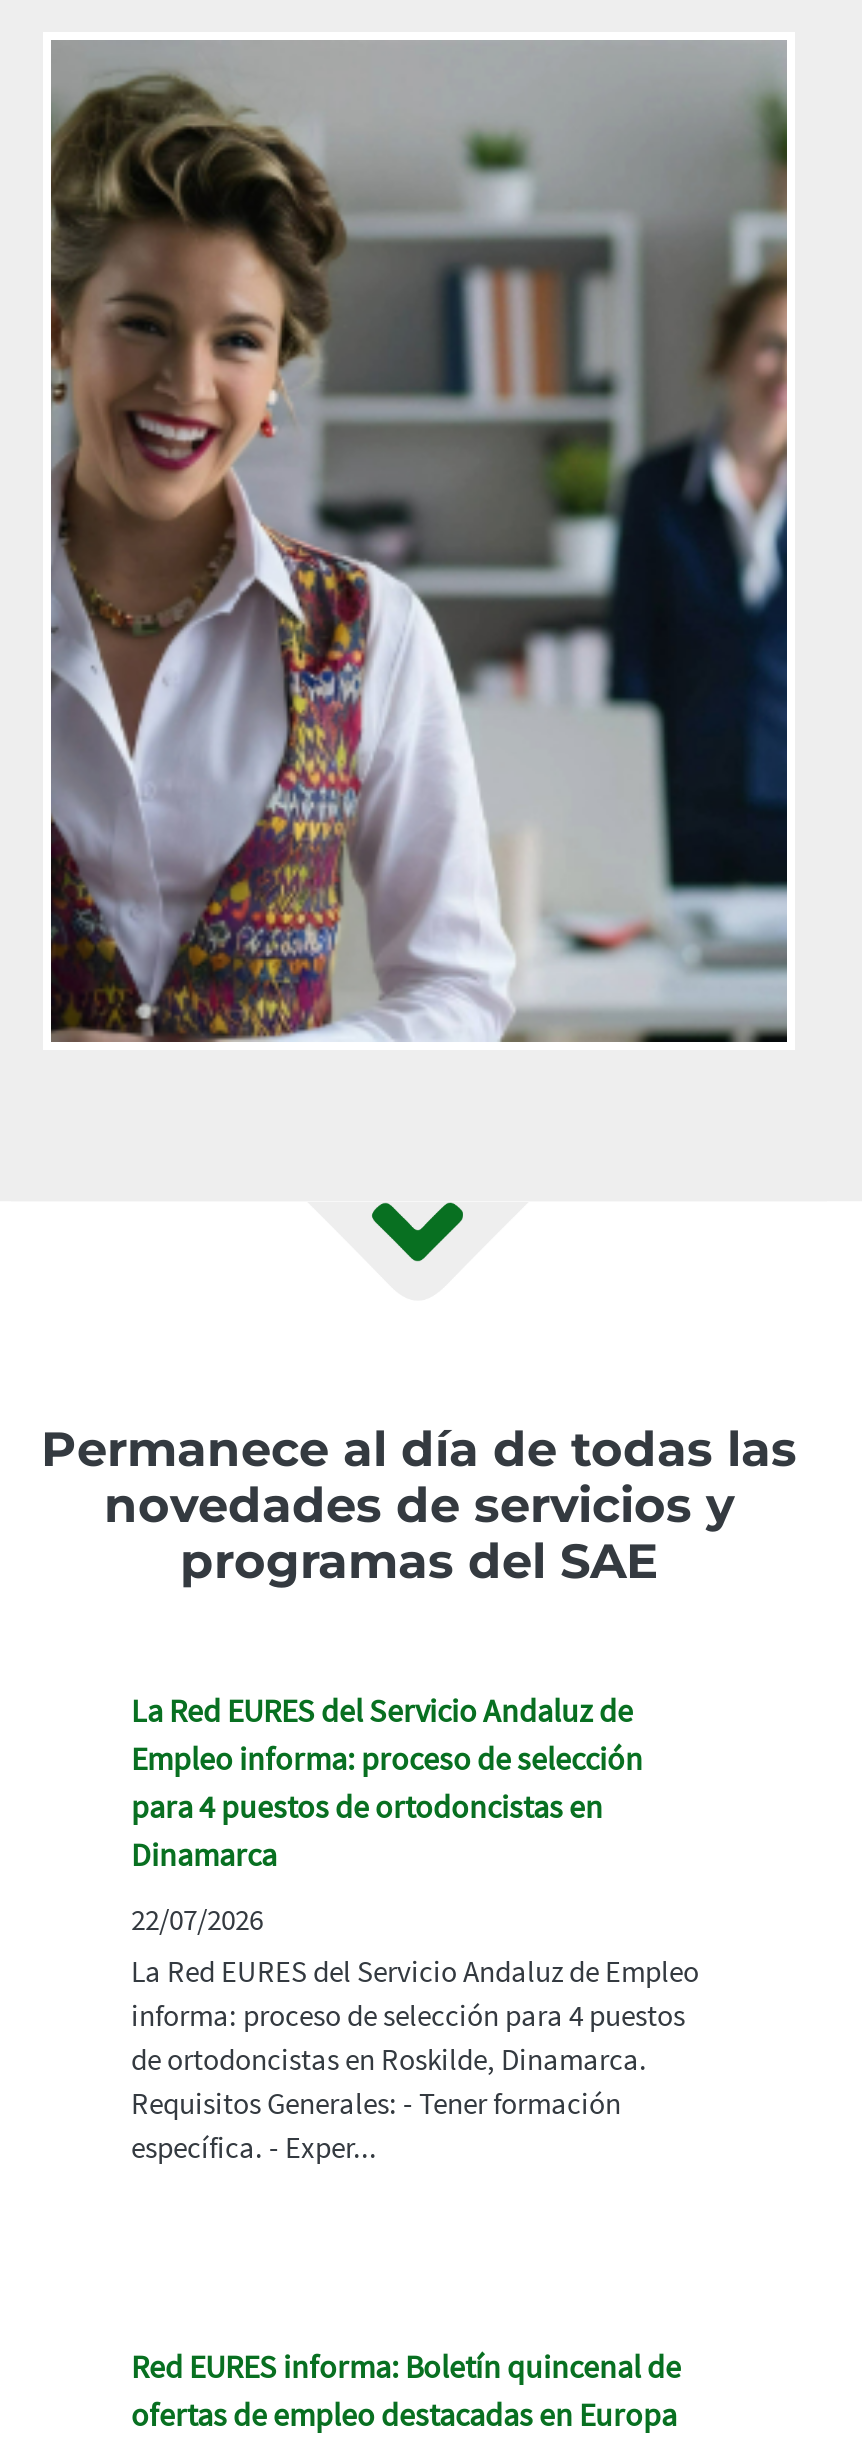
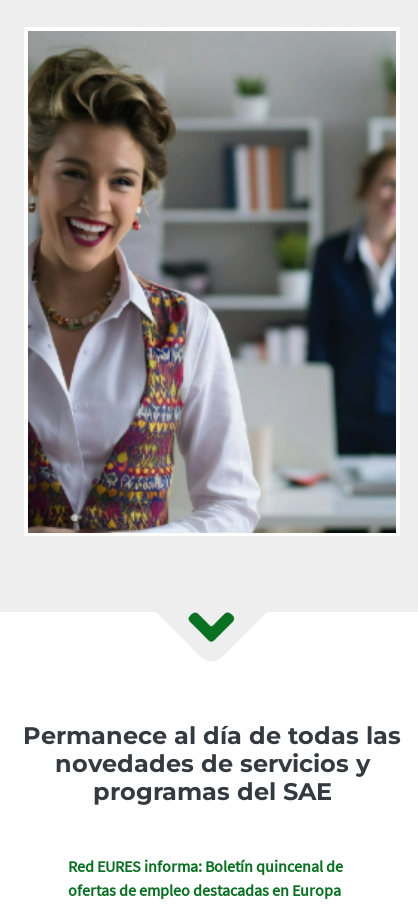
- La Red EURES del Servicio Andaluz de
- Empleo informa: proceso de selección
- para 4 puestos de ortodoncistas en
- Dinamarca
- 22/07/2026
- La Red EURES del Servicio Andaluz de Empleo
- informa: proceso de selección para 4 puestos
- de ortodoncistas en Roskilde, Dinamarca.
- Requisitos Generales: - Tener formación
- específica. - Exper...
